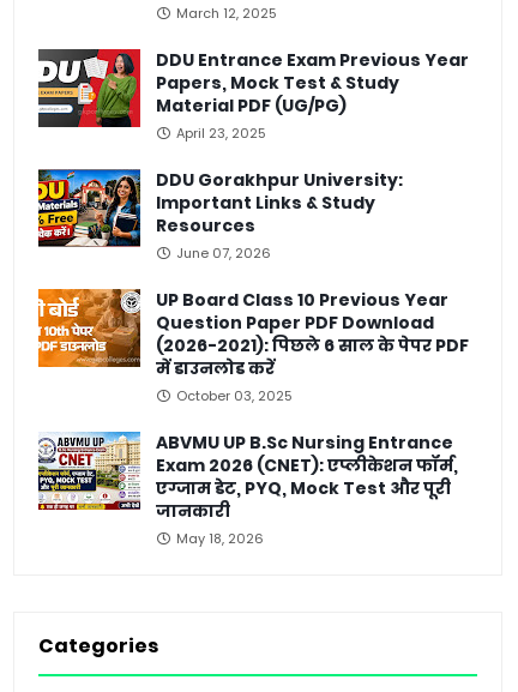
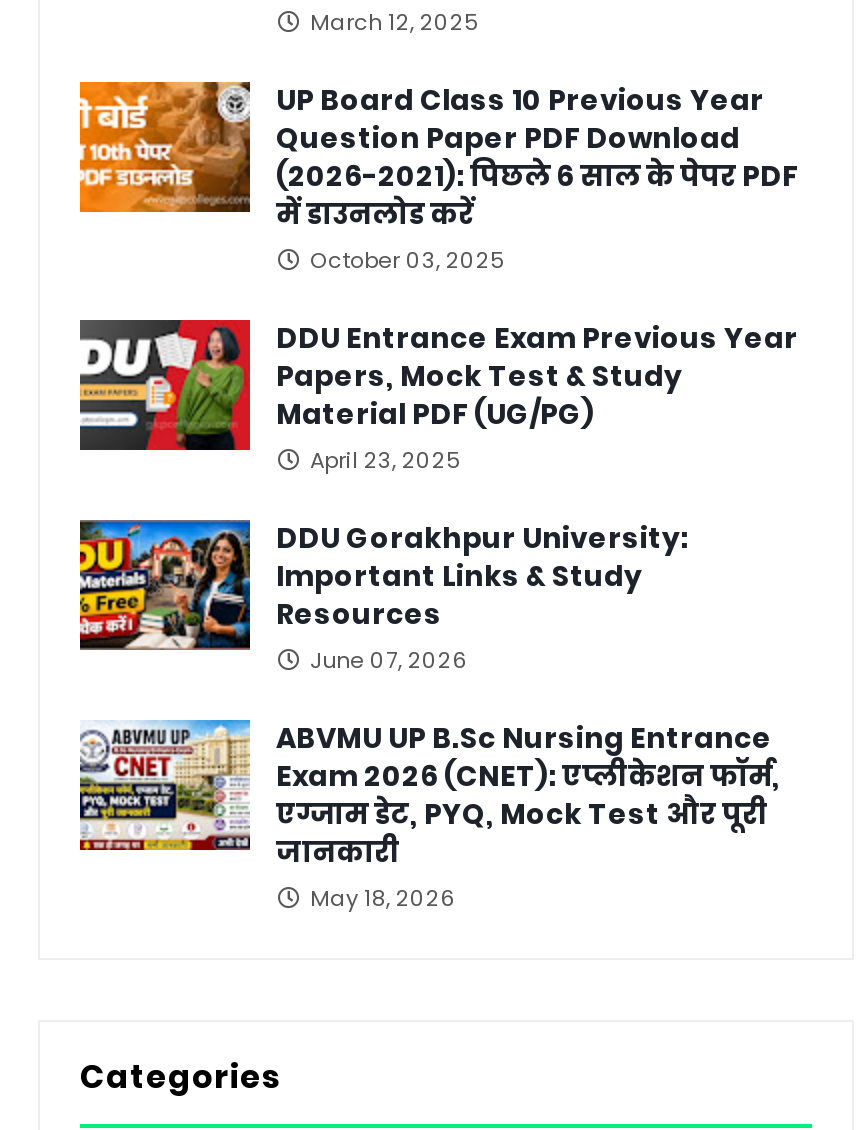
moved down: [image] | DDU Entrance Exam Previous Year | Papers, Mock Test & Study | ... | Resources | June 07, 2026

moved up: [image] | UP Board Class 10 Previous Year | Question Paper PDF Download | (2026-2021): पिछले 6 साल के पेपर PDF | में डाउनलोड करें | October 03, 2025
